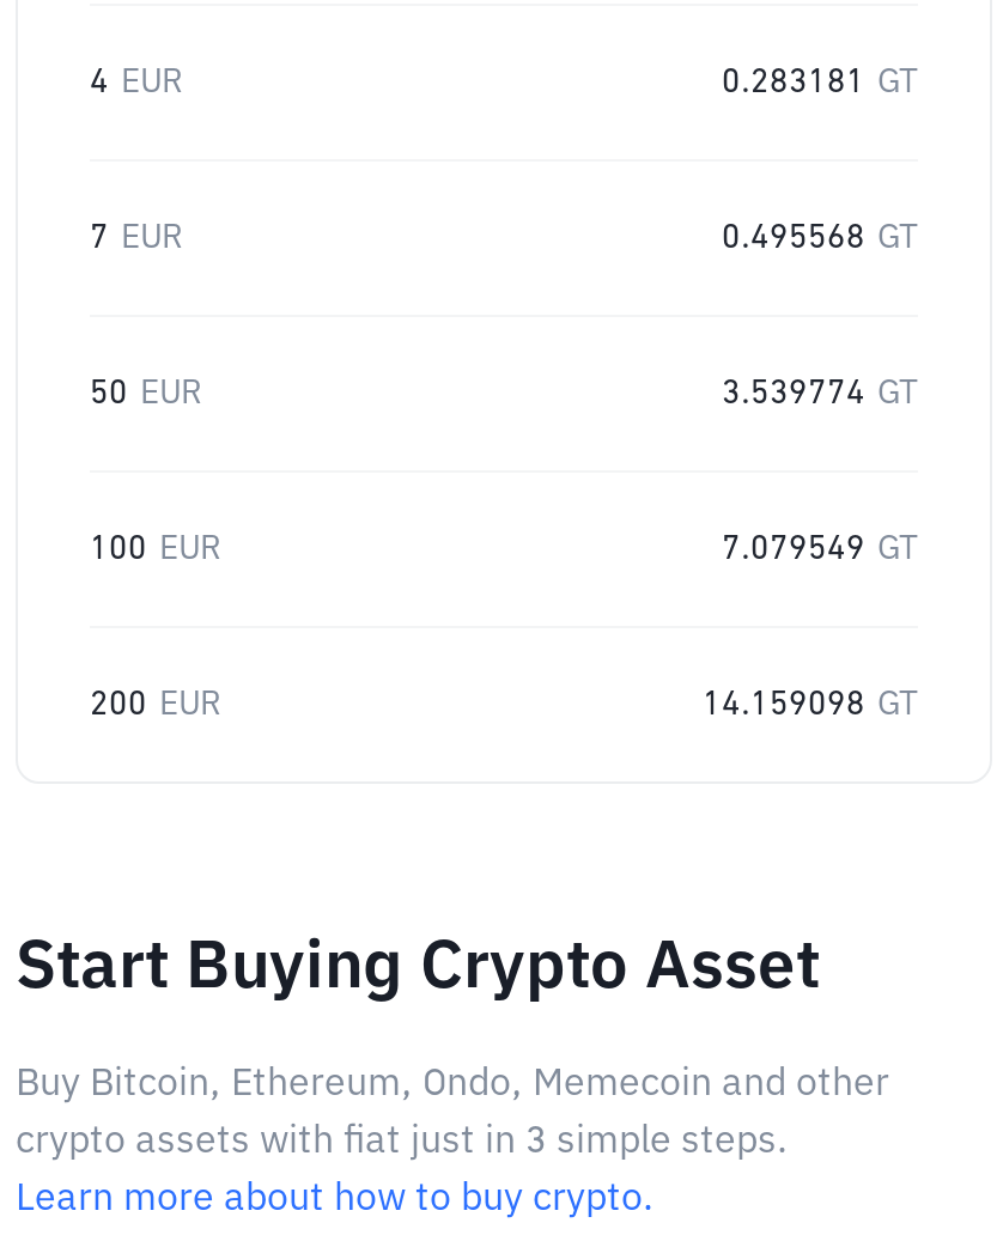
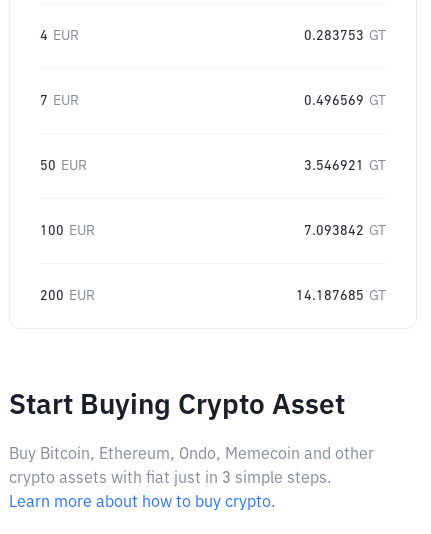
- 0.283181 GT
+ 0.283753 GT

- 0.495568 GT
+ 0.496569 GT

- 3.539774 GT
+ 3.546921 GT

- 7.079549 GT
+ 7.093842 GT

- 14.159098 GT
+ 14.187685 GT
